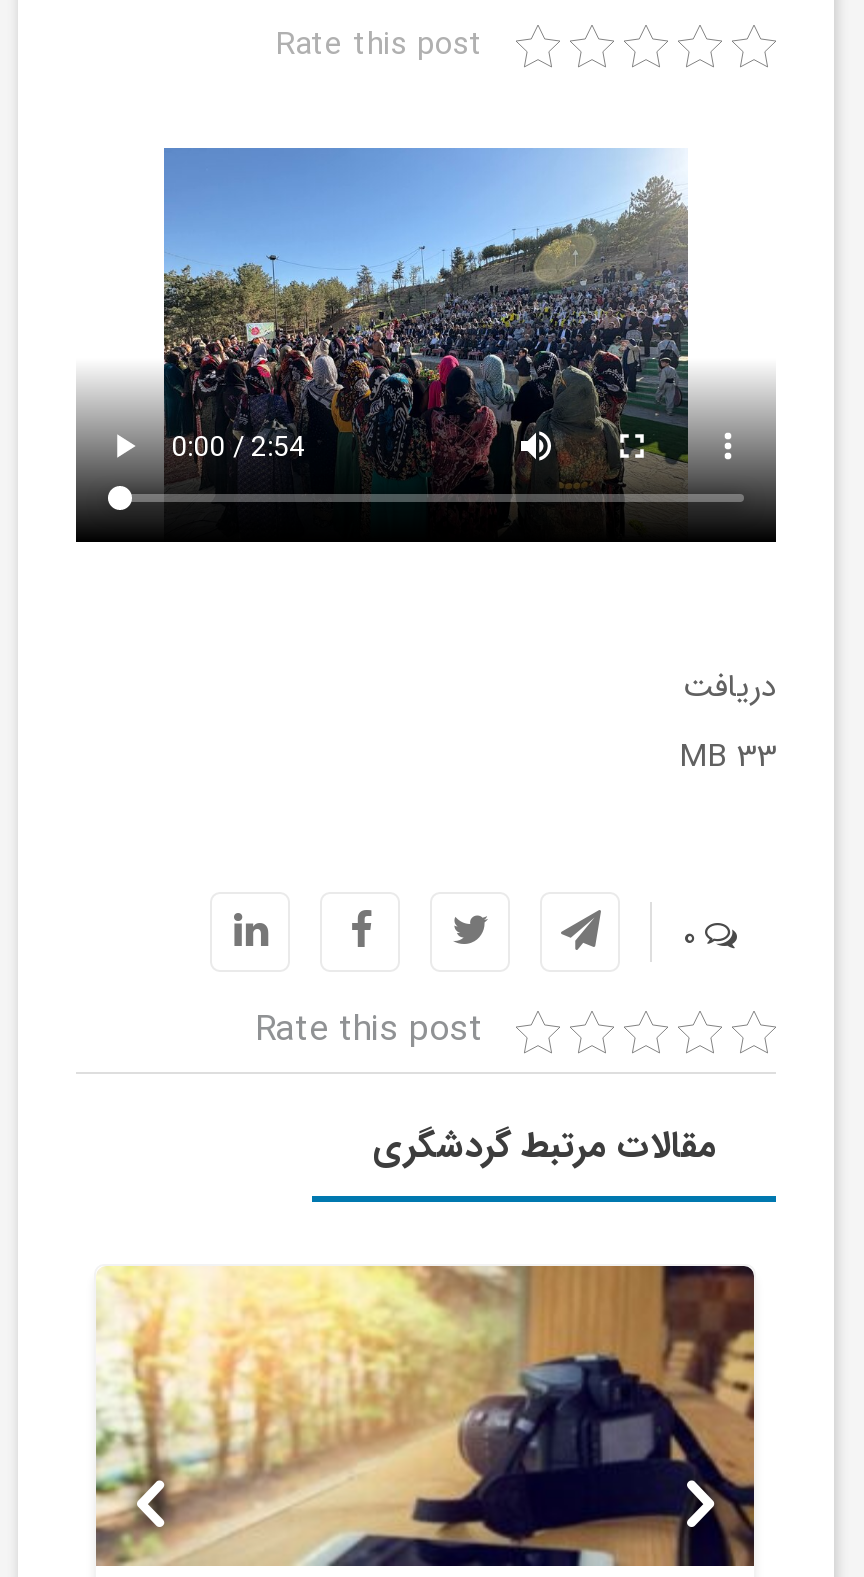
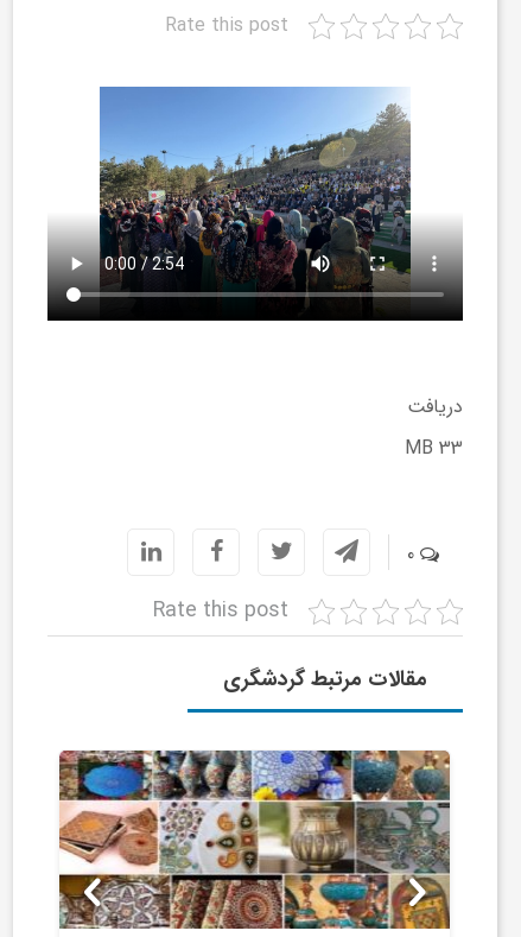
- [image]
+ [image]
